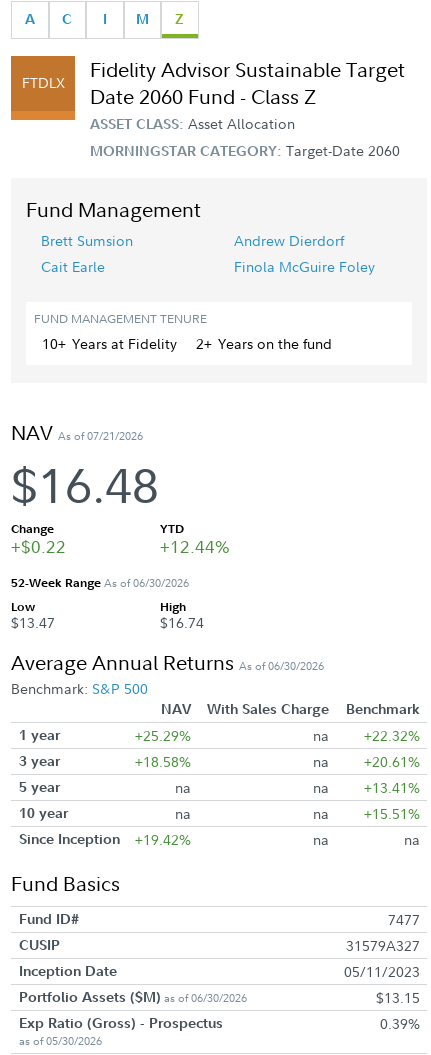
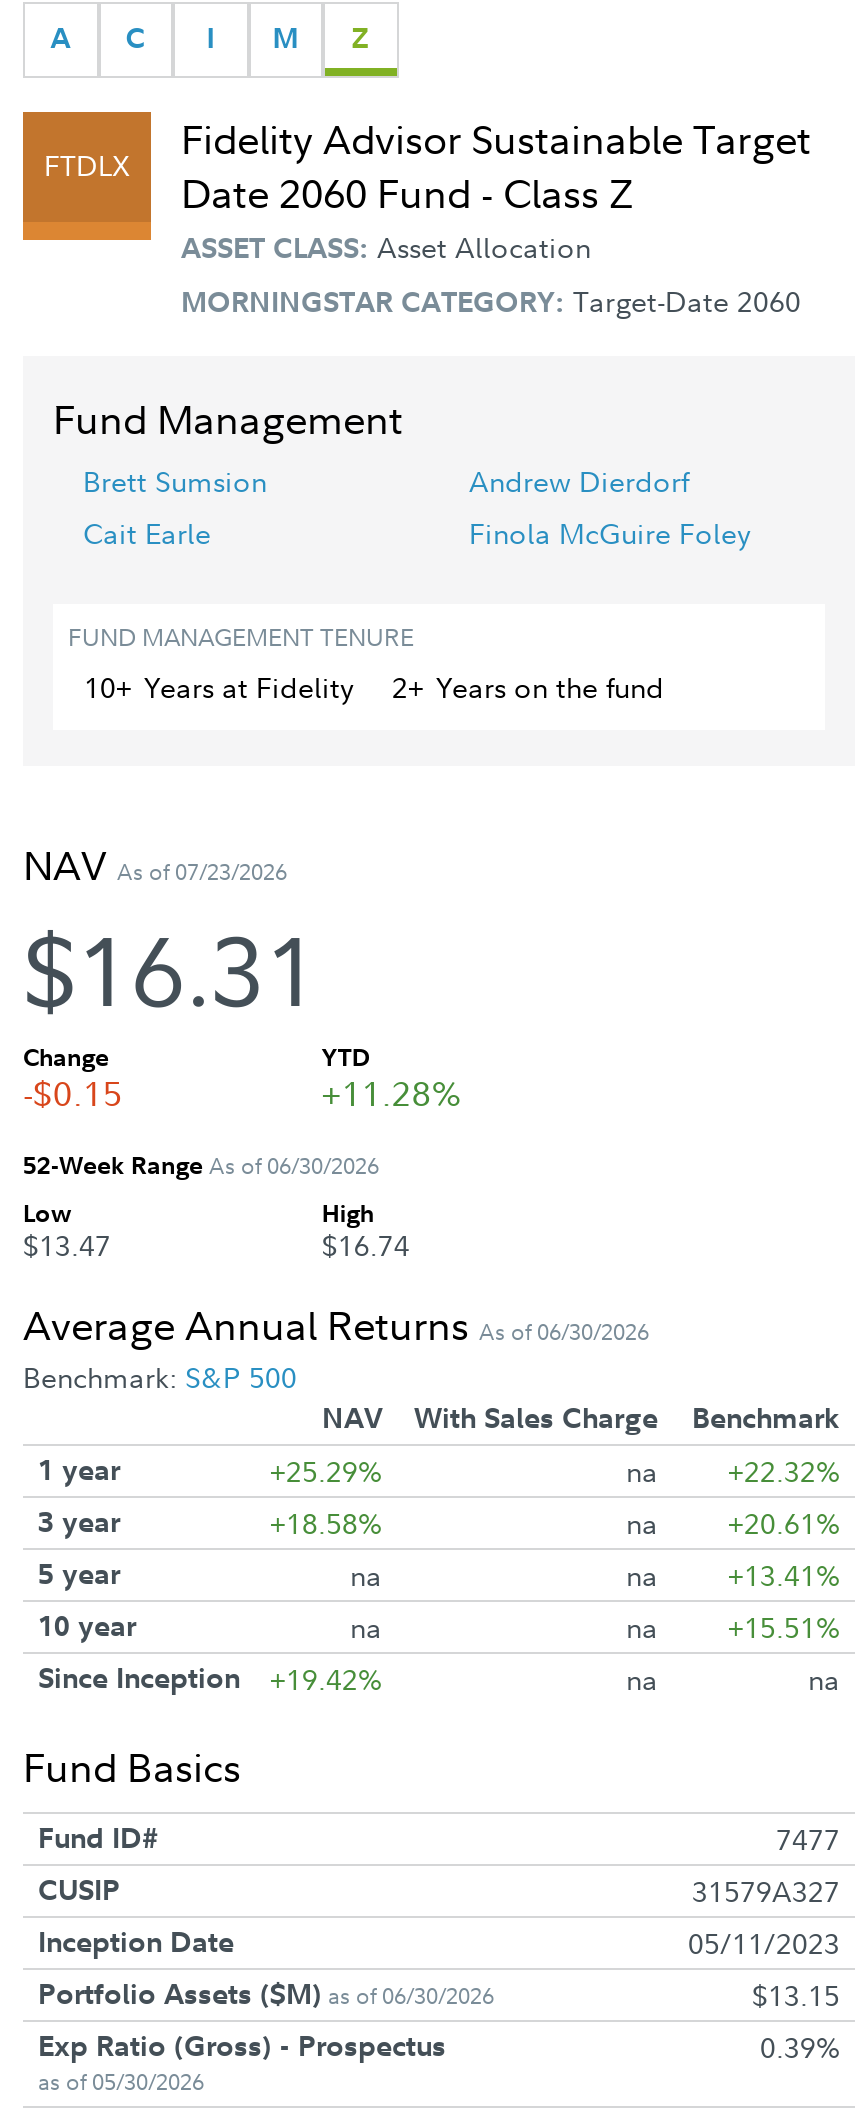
- NAV As of 07/21/2026
+ NAV As of 07/23/2026

- $16.48
+ $16.31

- +$0.22
+ -$0.15

- +12.44%
+ +11.28%
